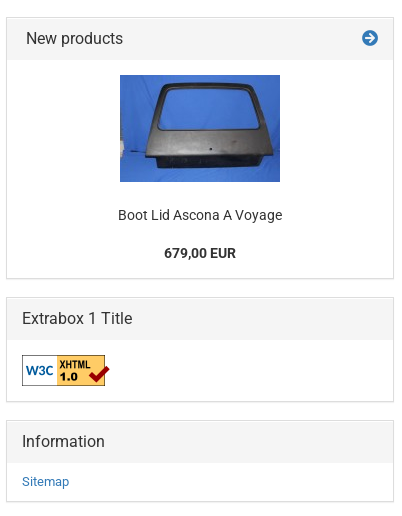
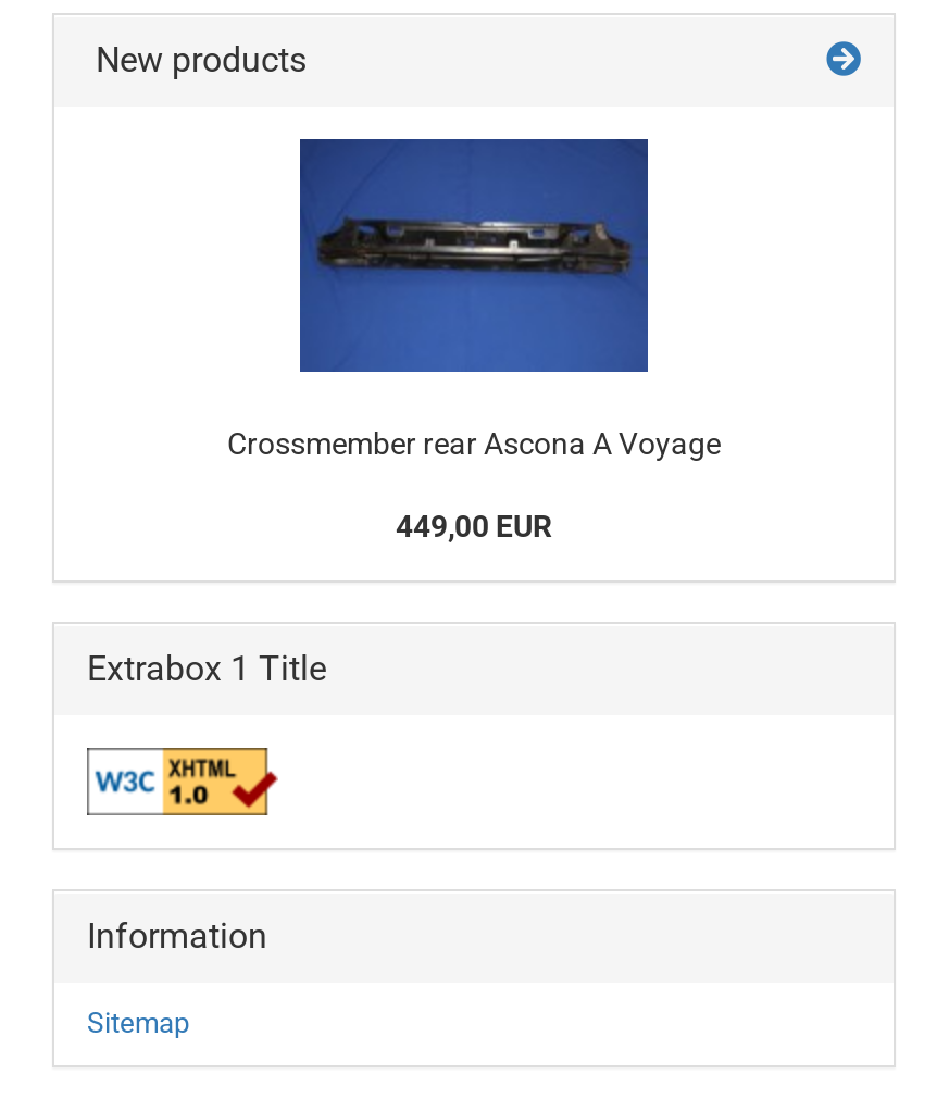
- [image]
- Boot Lid Ascona A Voyage
+ [image]
+ Crossmember rear Ascona A Voyage

- 679,00 EUR
+ 449,00 EUR
